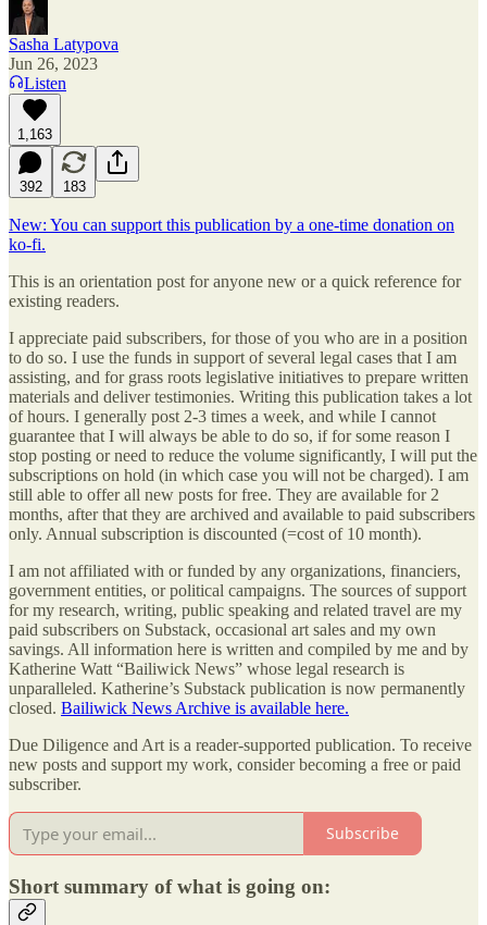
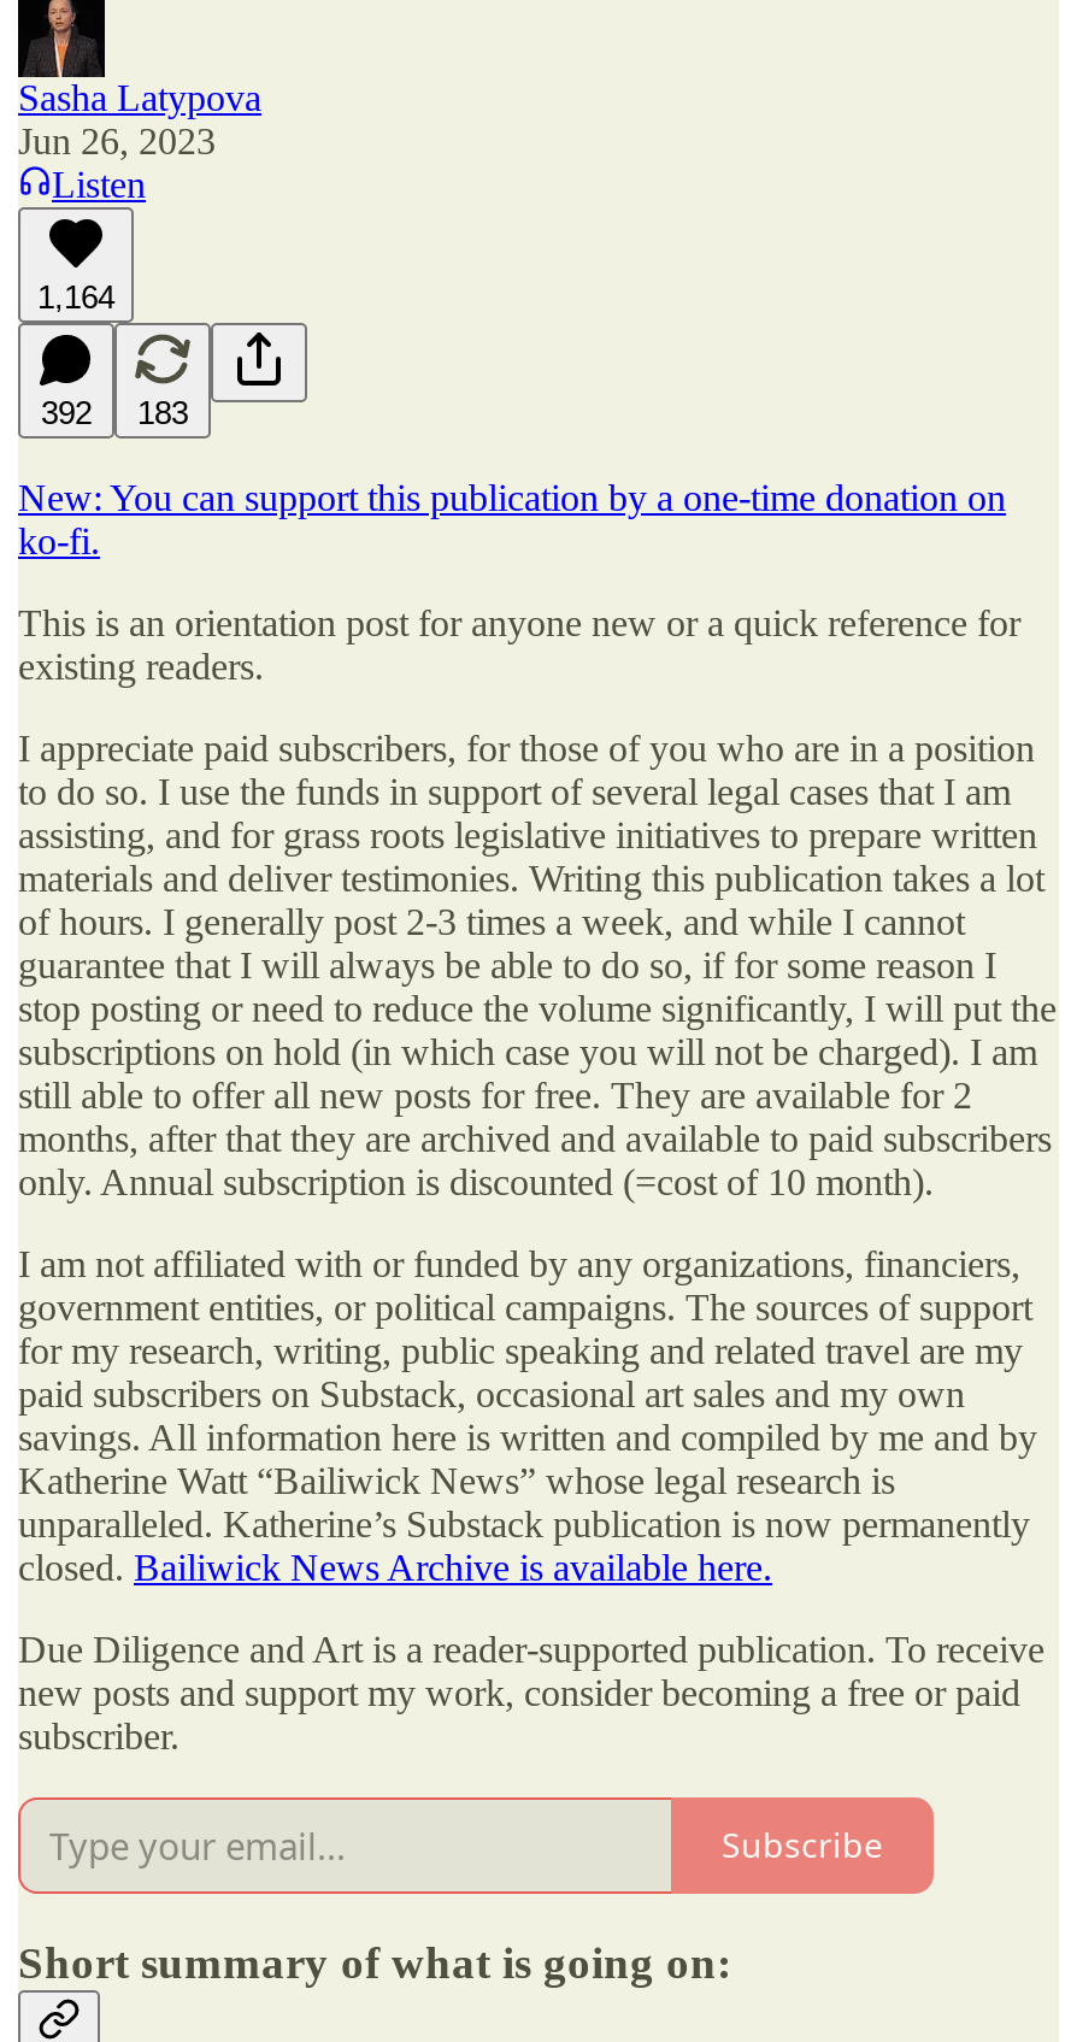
- 1,163
+ 1,164
